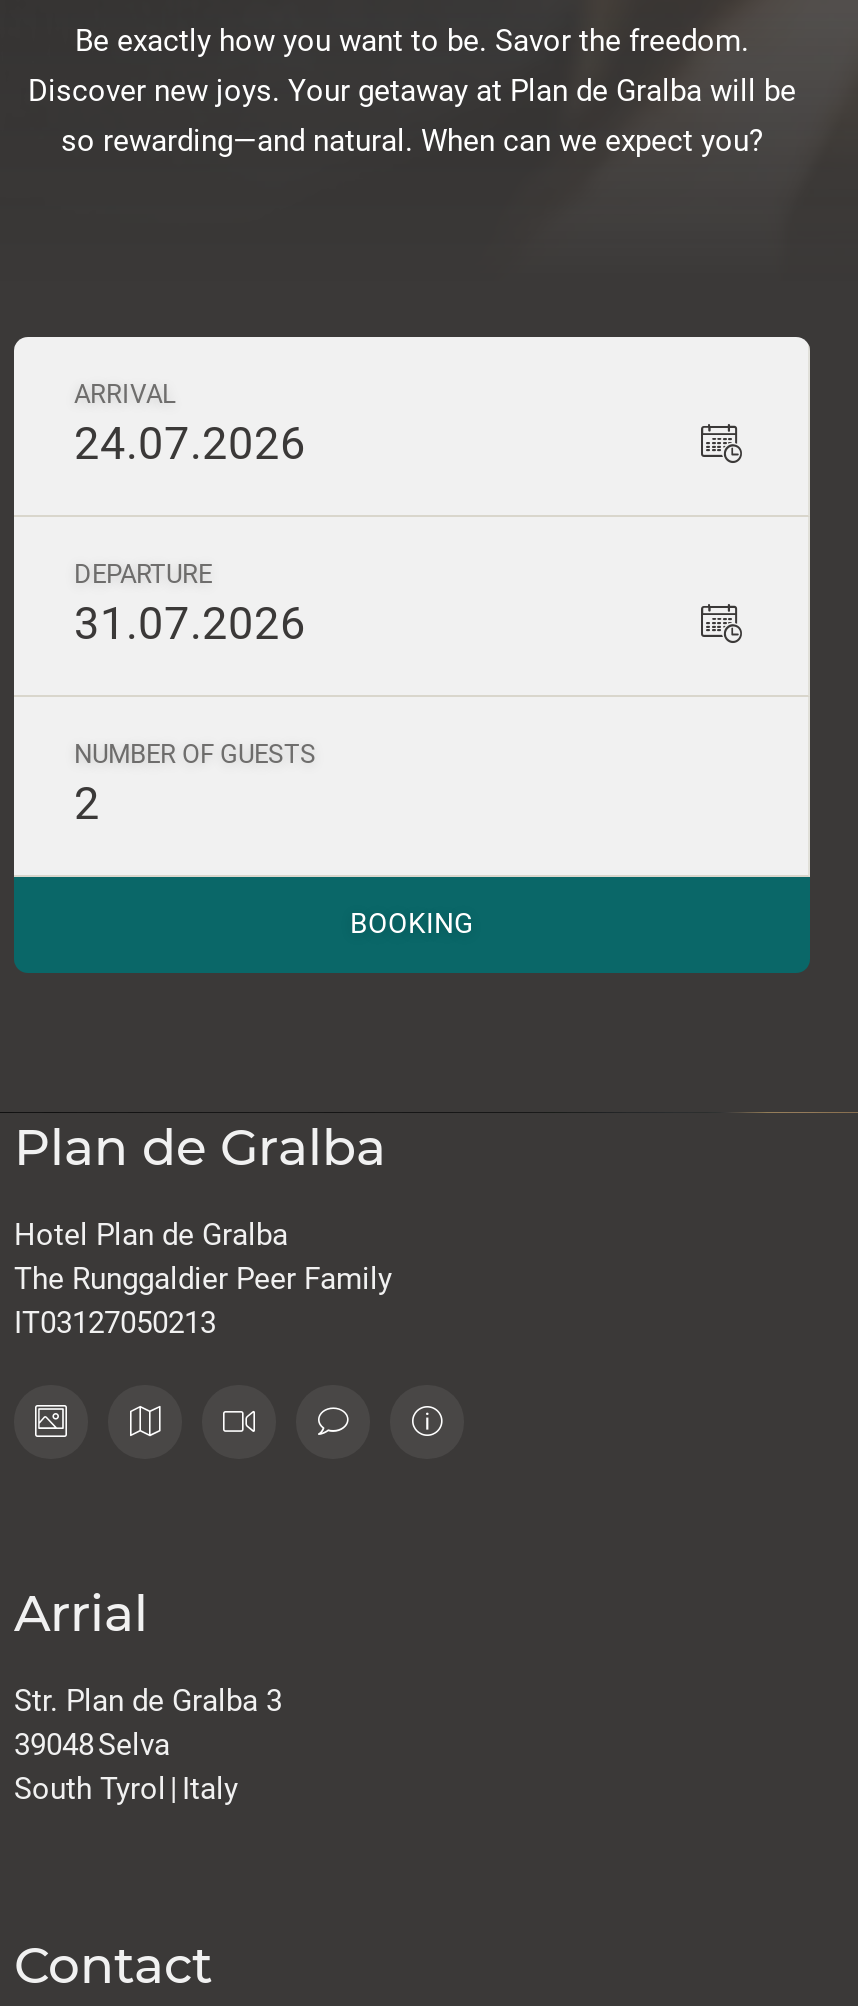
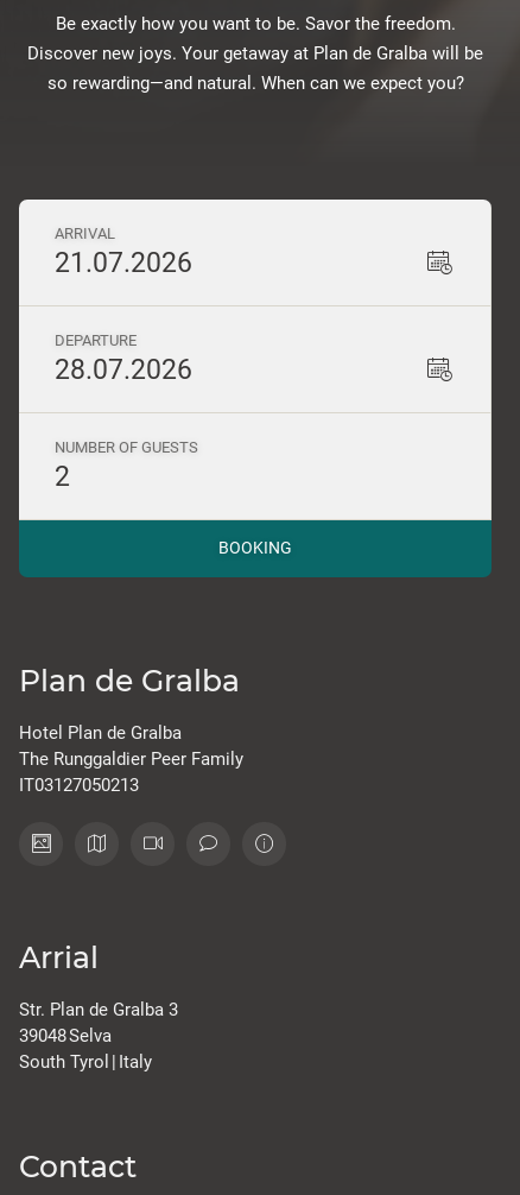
- 24.07.2026
+ 21.07.2026

- 31.07.2026
+ 28.07.2026
